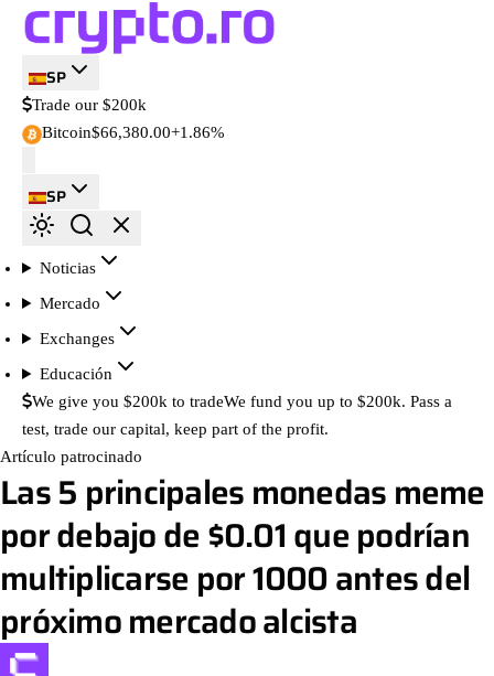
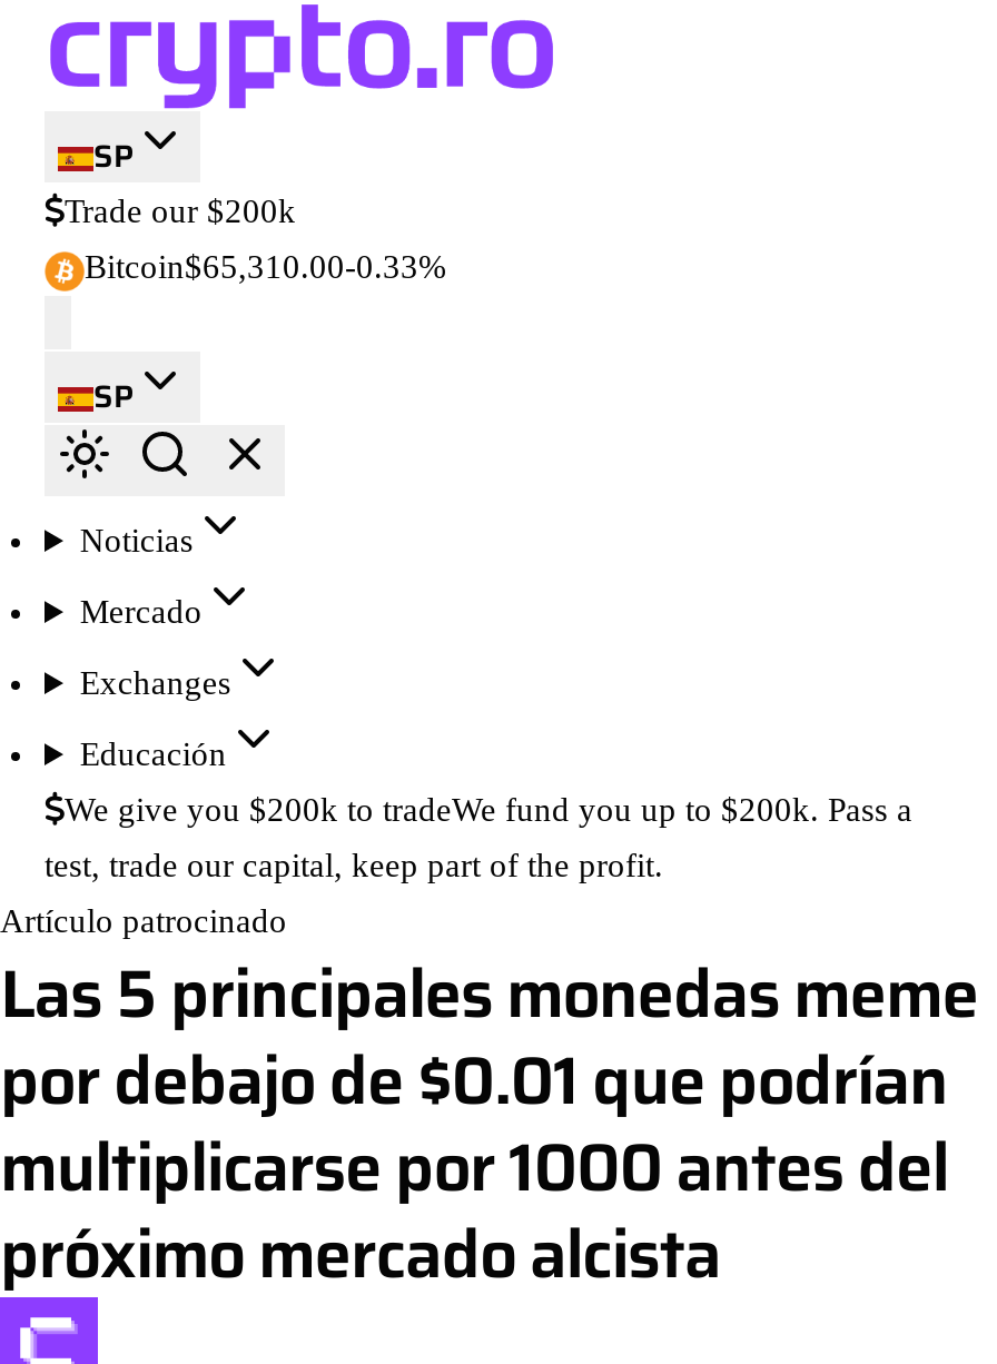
- Bitcoin$66,380.00+1.86%
+ Bitcoin$65,310.00-0.33%
